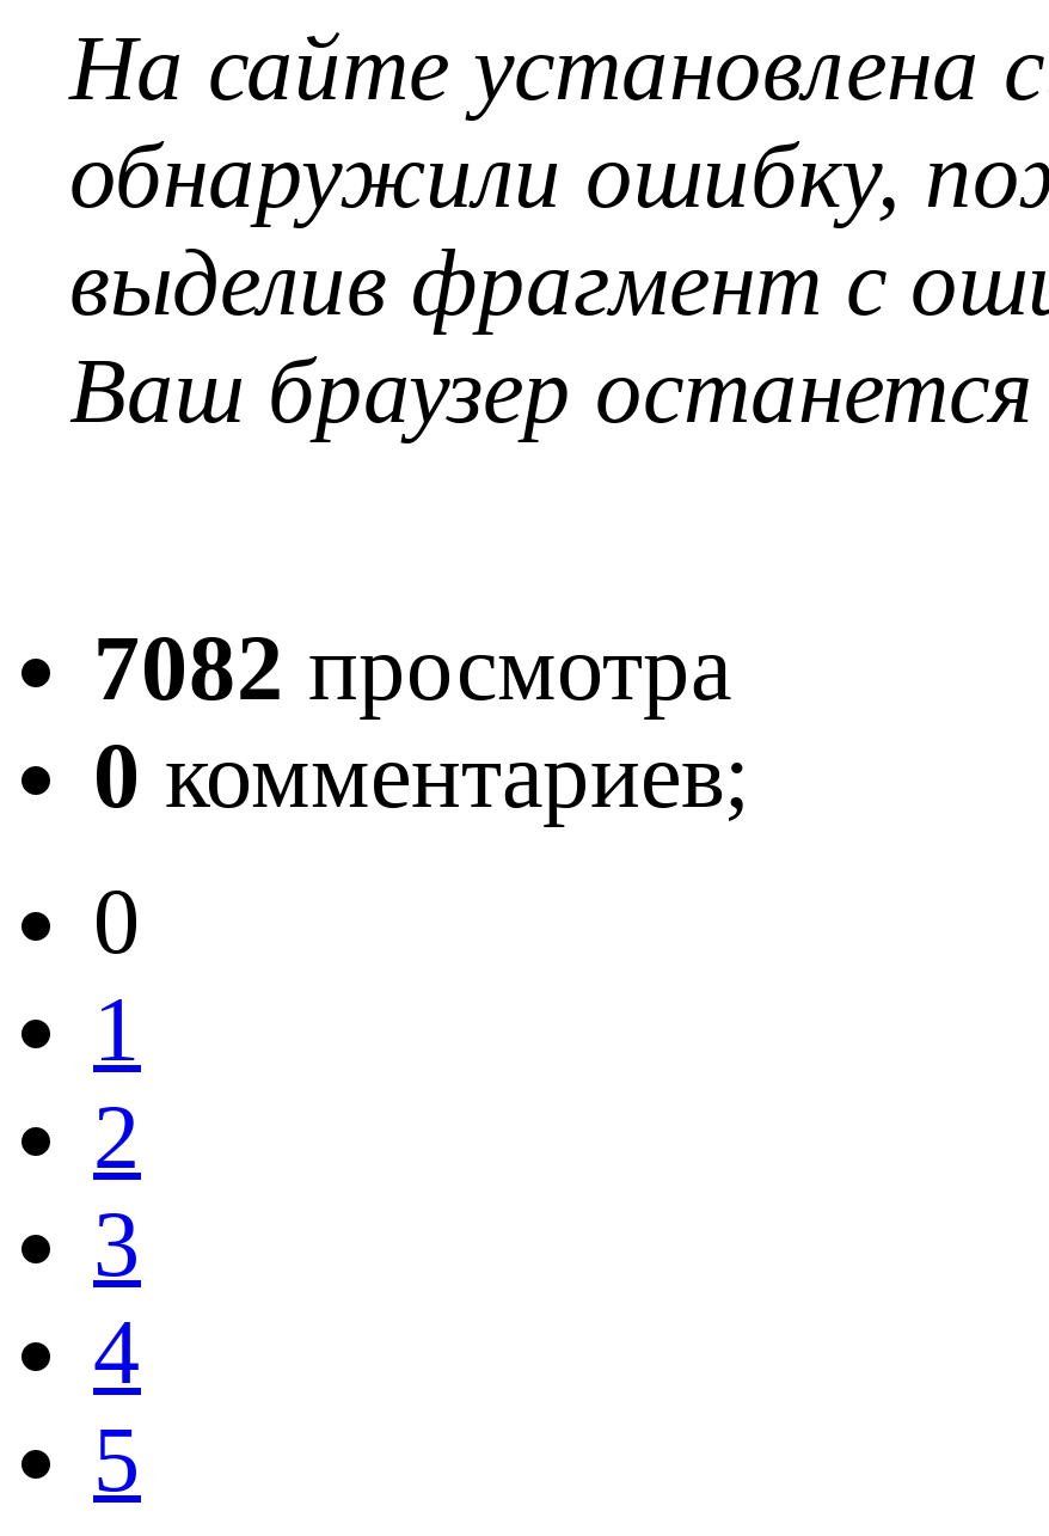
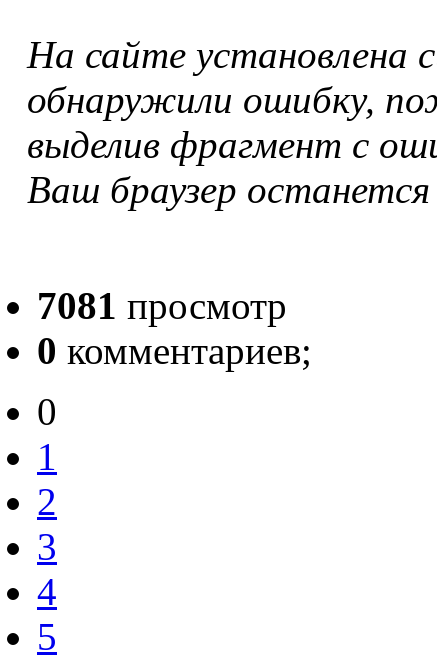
- 7082 просмотра
+ 7081 просмотр
